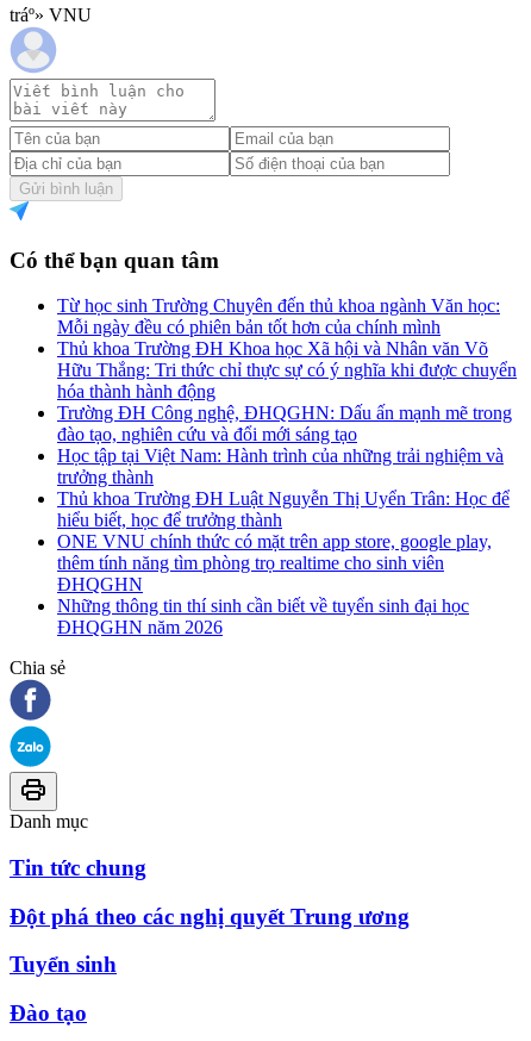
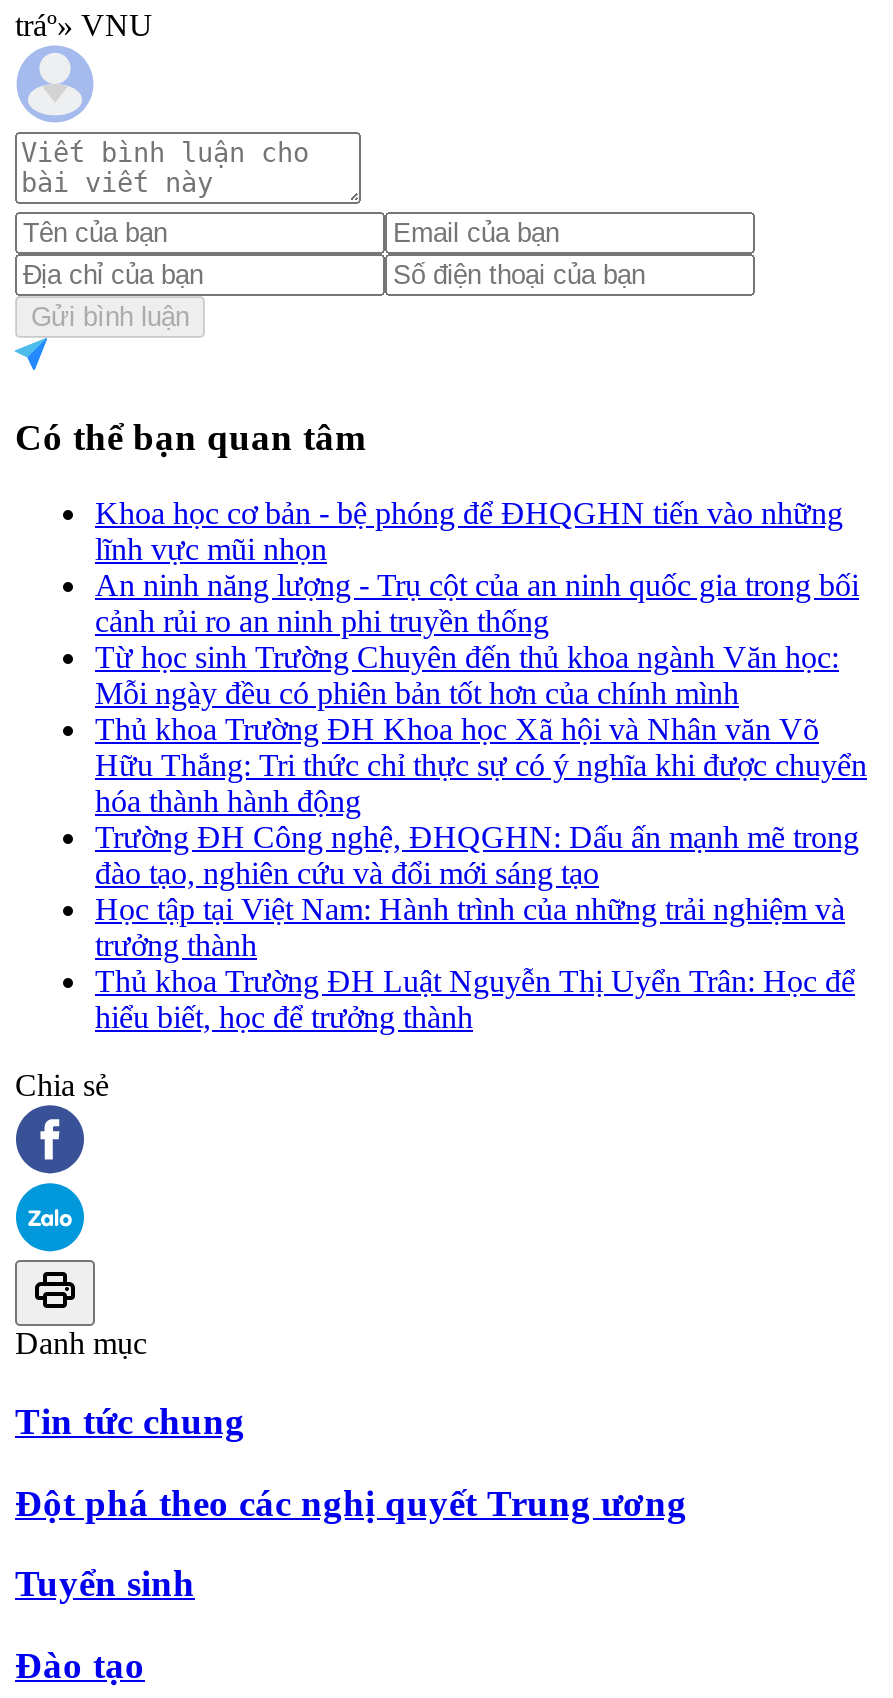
+ Khoa học cơ bản - bệ phóng để ĐHQGHN tiến vào những
+ lĩnh vực mũi nhọn
+ An ninh năng lượng - Trụ cột của an ninh quốc gia trong bối
+ cảnh rủi ro an ninh phi truyền thống

moved down: Từ học sinh Trường Chuyên đến thủ khoa ngành Văn học: | Mỗi ngày đều có phiên bản tốt hơn của chính mình | Thủ khoa Trường ĐH Khoa học Xã hội và Nhân văn Võ | ... | Thủ khoa Trường ĐH Luật Nguyễn Thị Uyển Trân: Học để | hiểu biết, học để trưởng thành

- ONE VNU chính thức có mặt trên app store, google play,
- thêm tính năng tìm phòng trọ realtime cho sinh viên
- ĐHQGHN
- Những thông tin thí sinh cần biết về tuyển sinh đại học
- ĐHQGHN năm 2026
